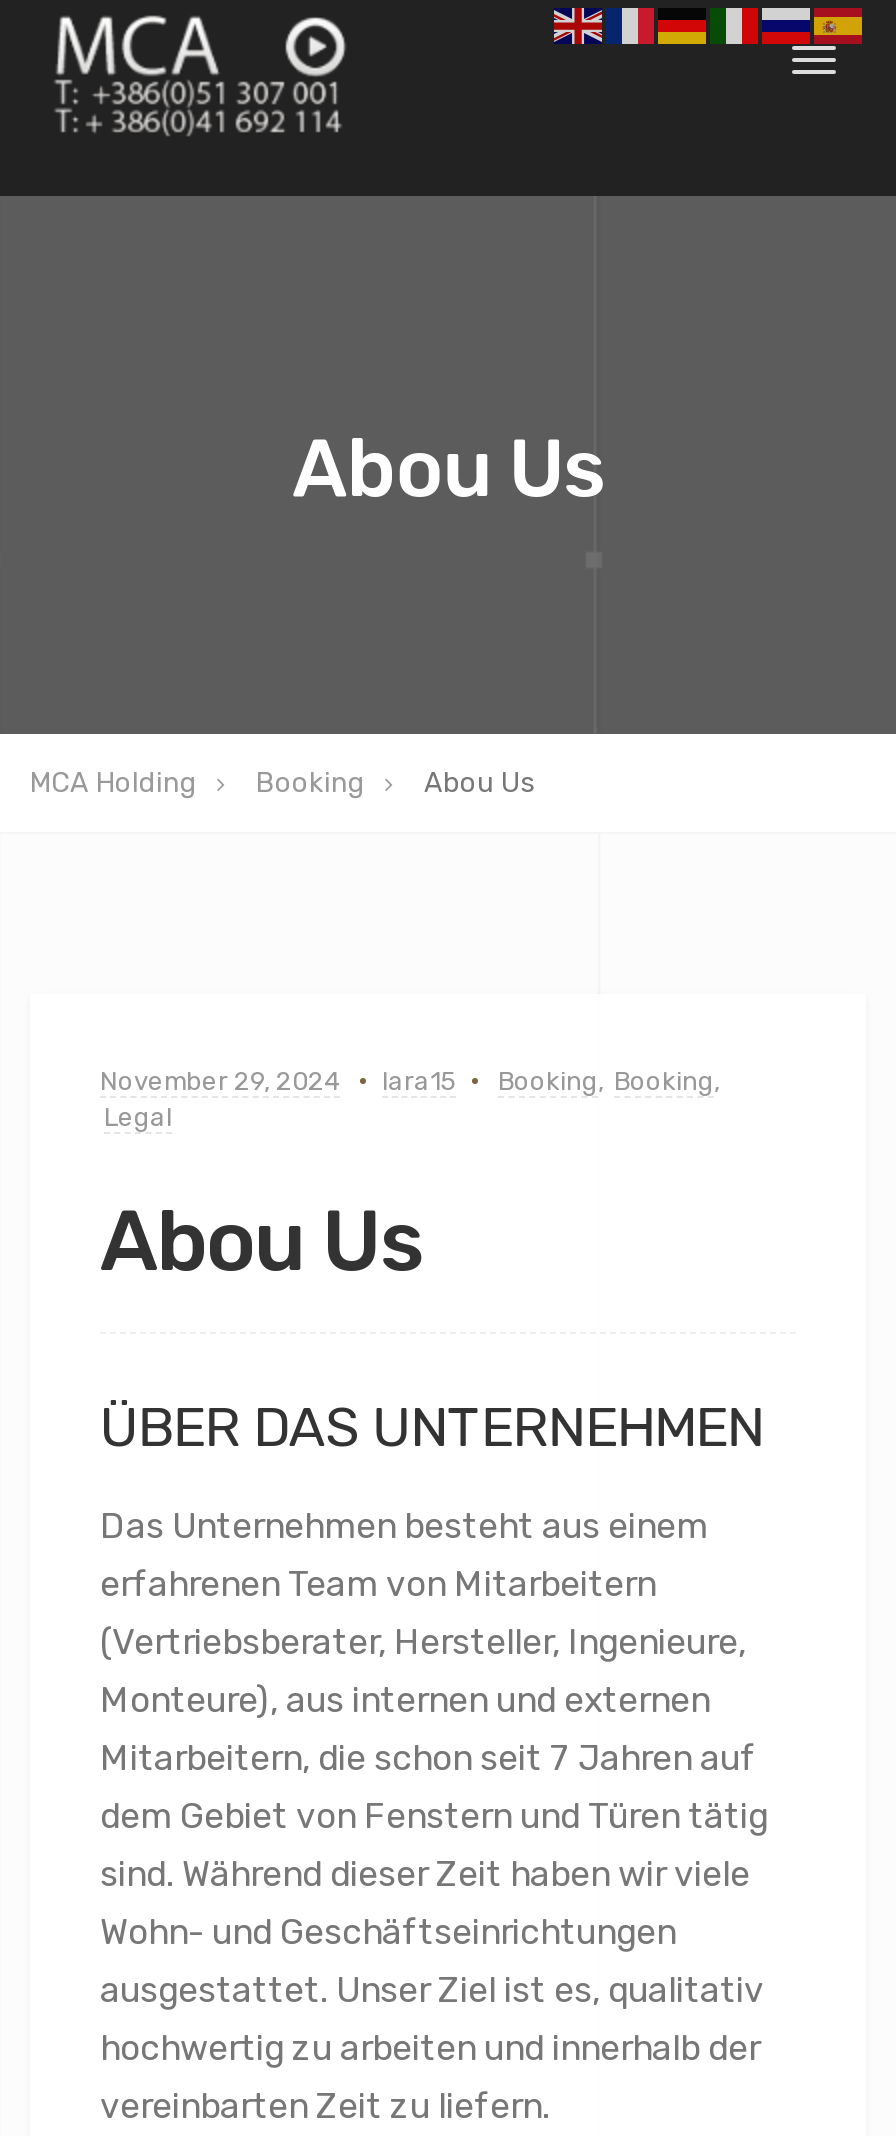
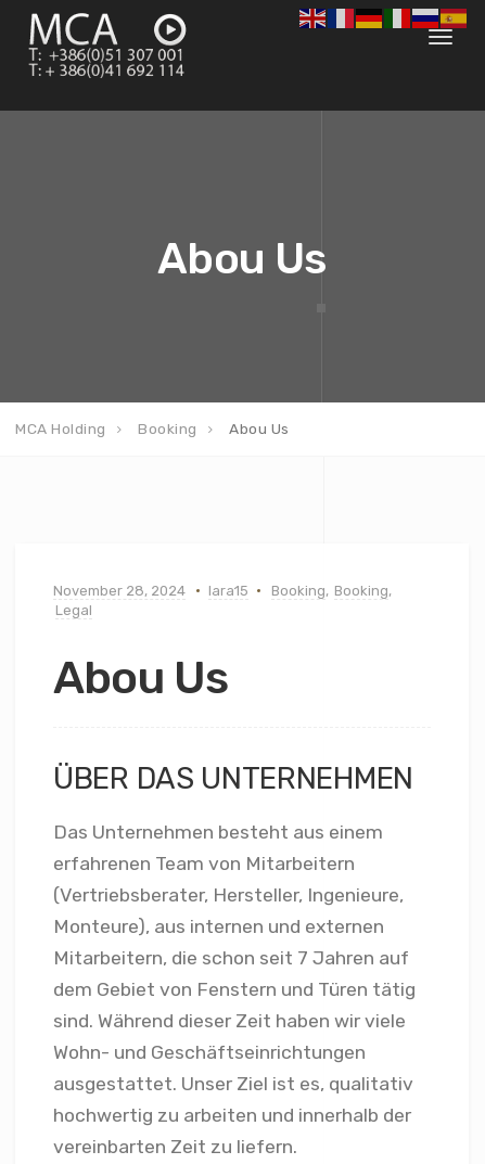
- November 29, 2024 lara15 Booking, Booking,
+ November 28, 2024 lara15 Booking, Booking,
